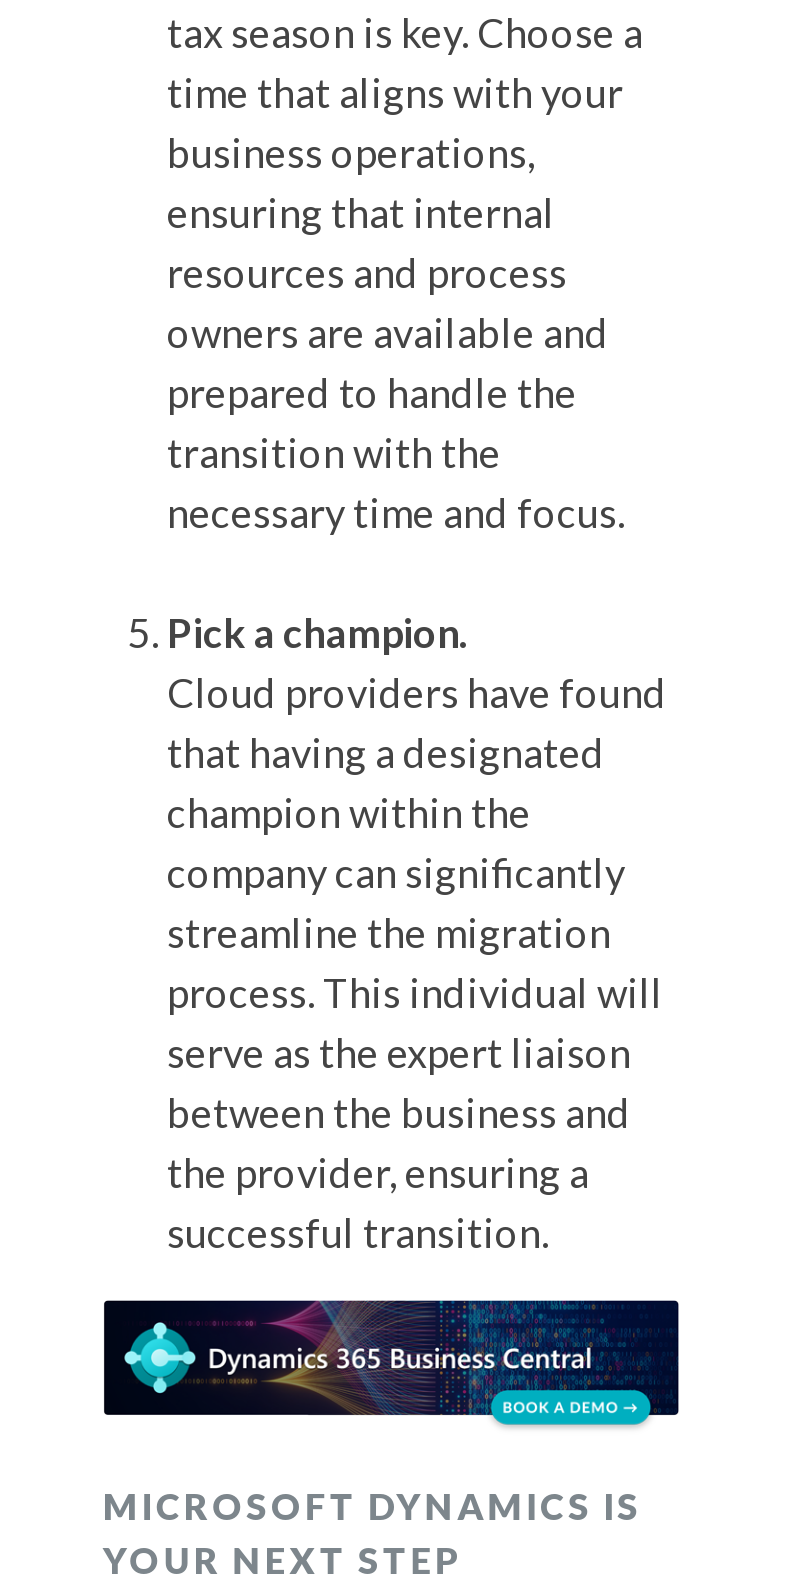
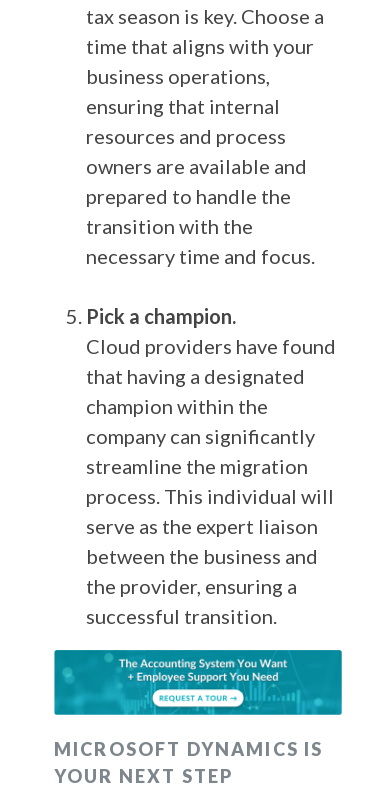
- [image]
+ [image]
